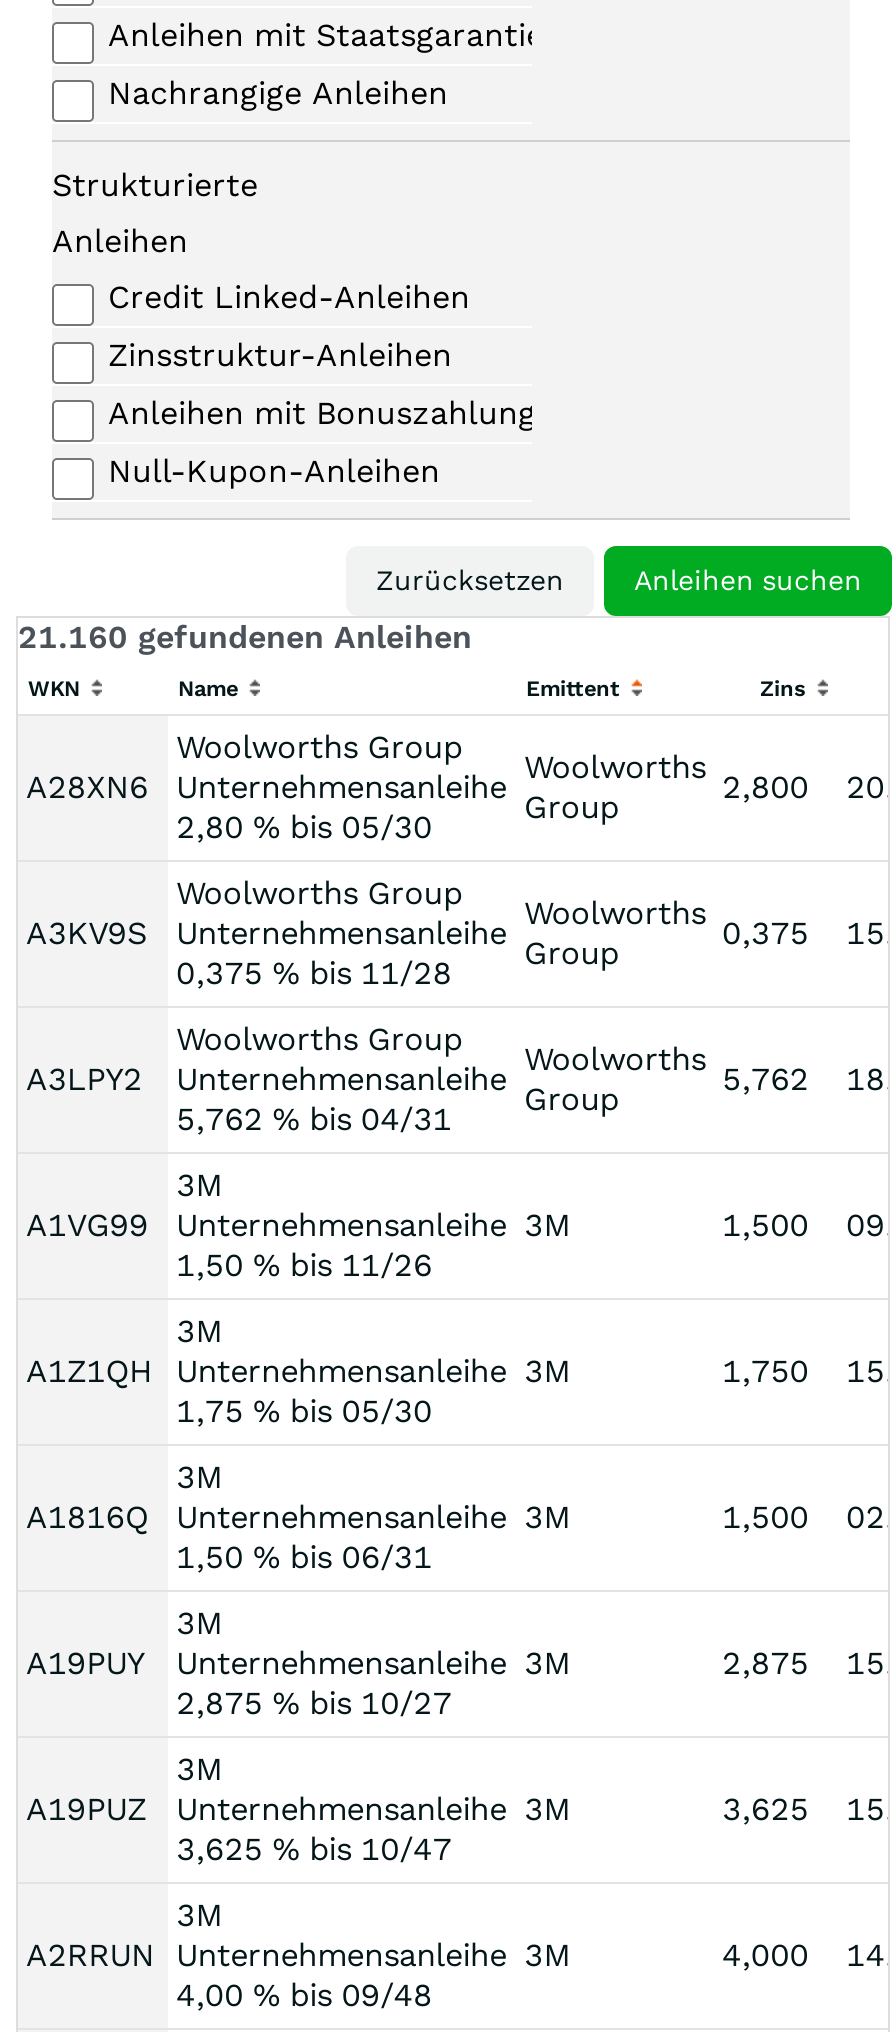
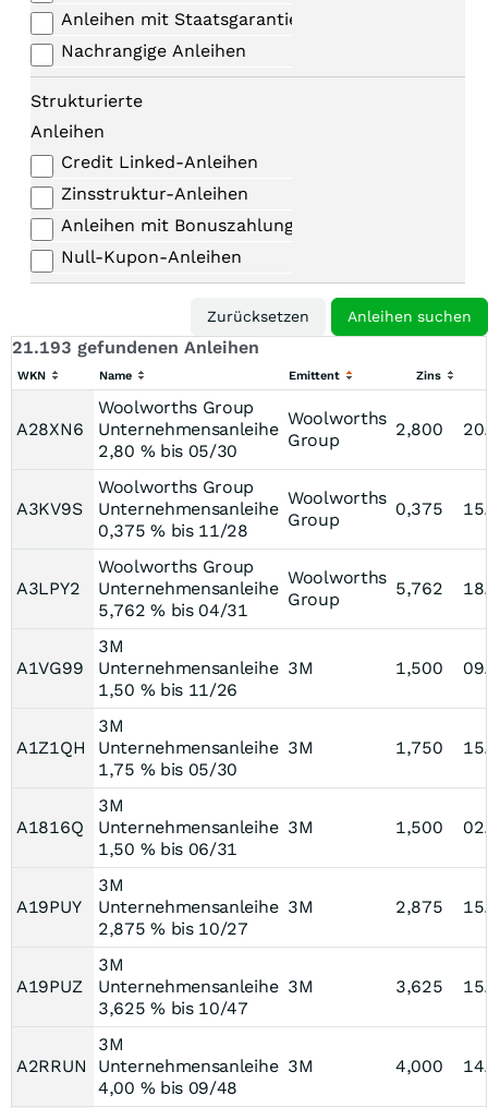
- 21.160 gefundenen Anleihen
+ 21.193 gefundenen Anleihen
